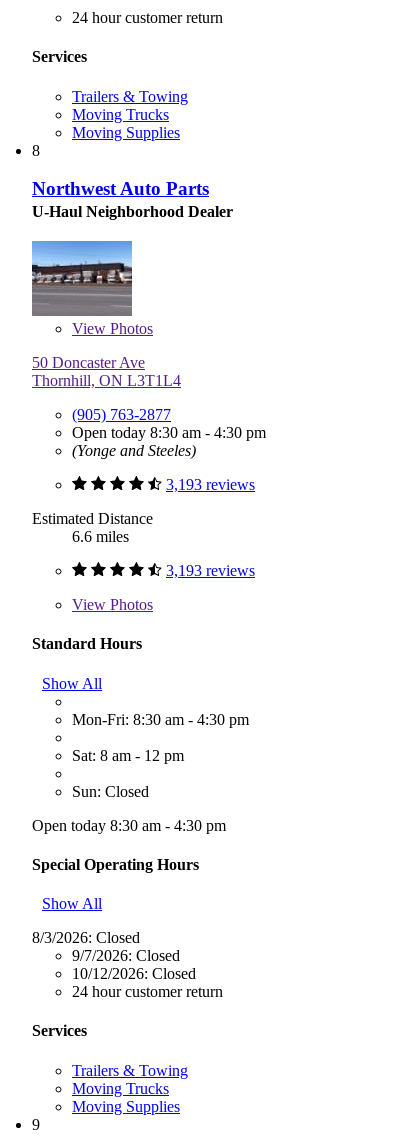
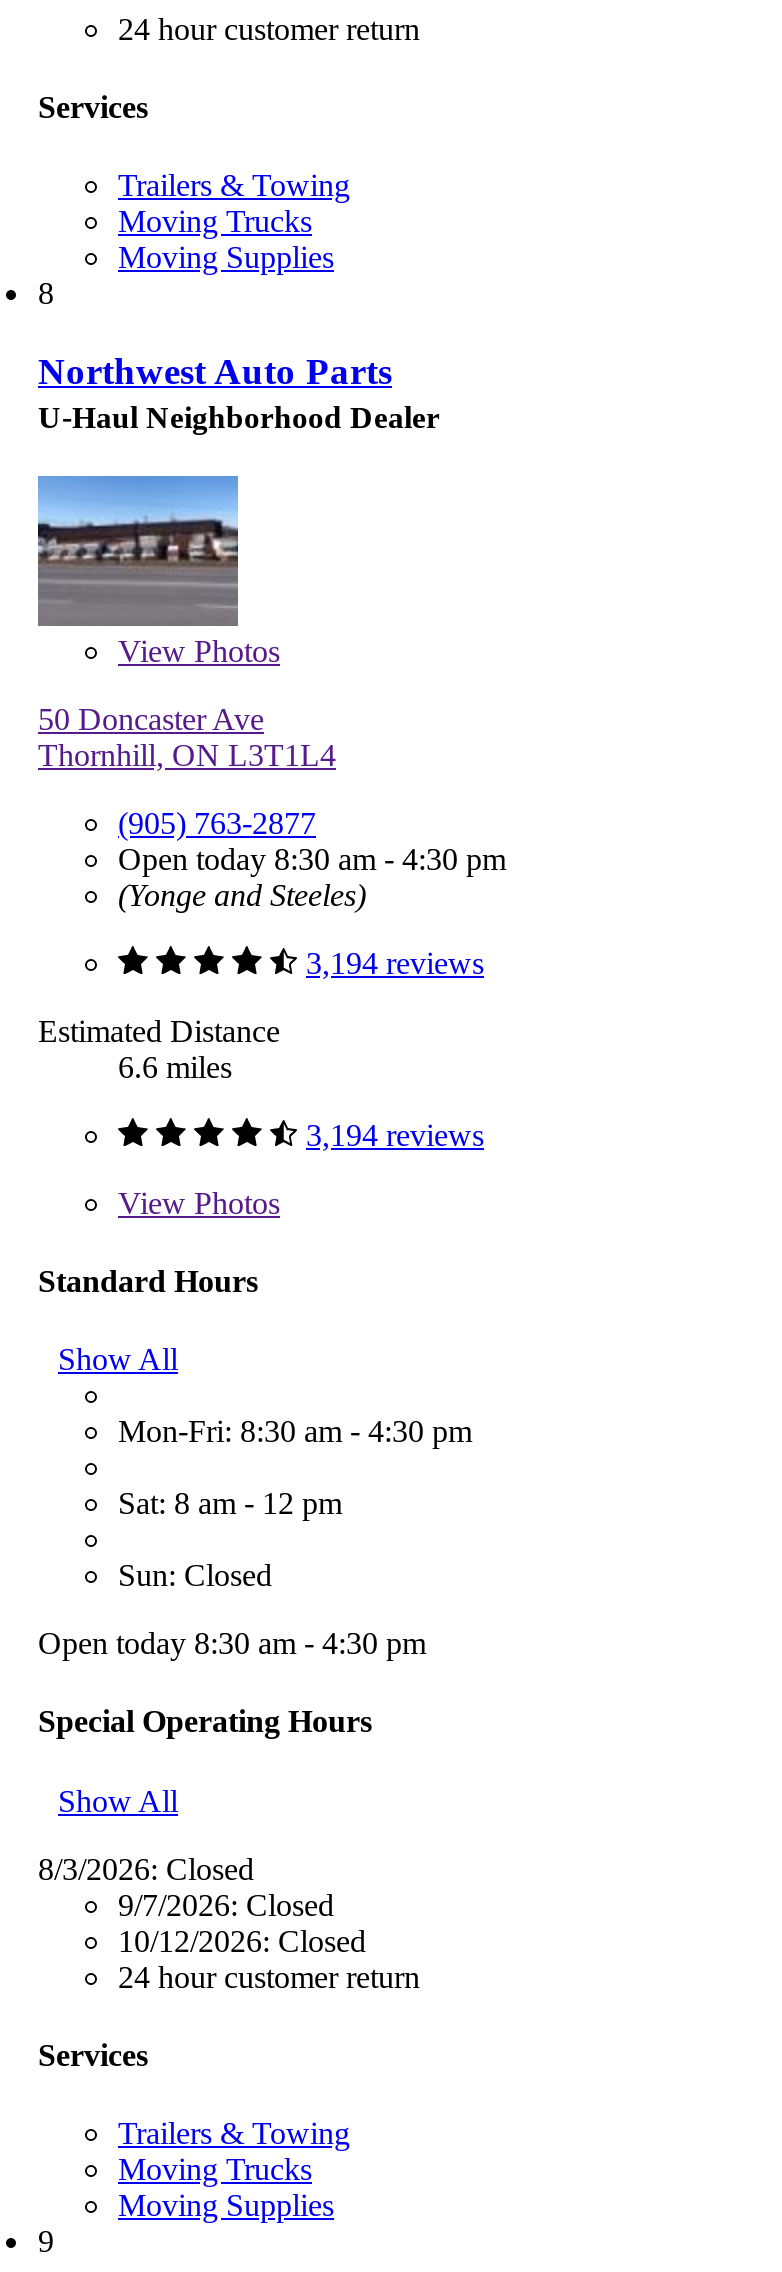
- 3,193 reviews
+ 3,194 reviews

- 3,193 reviews
+ 3,194 reviews
